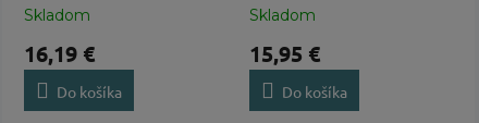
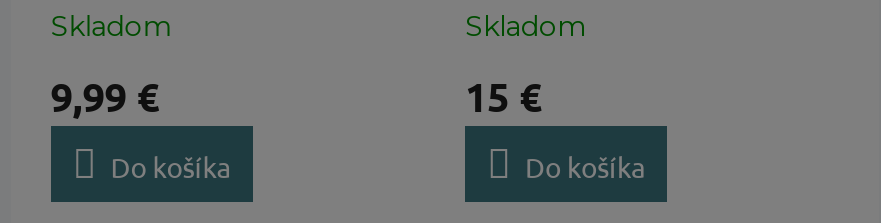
- 16,19 €
+ 9,99 €

- 15,95 €
+ 15 €
